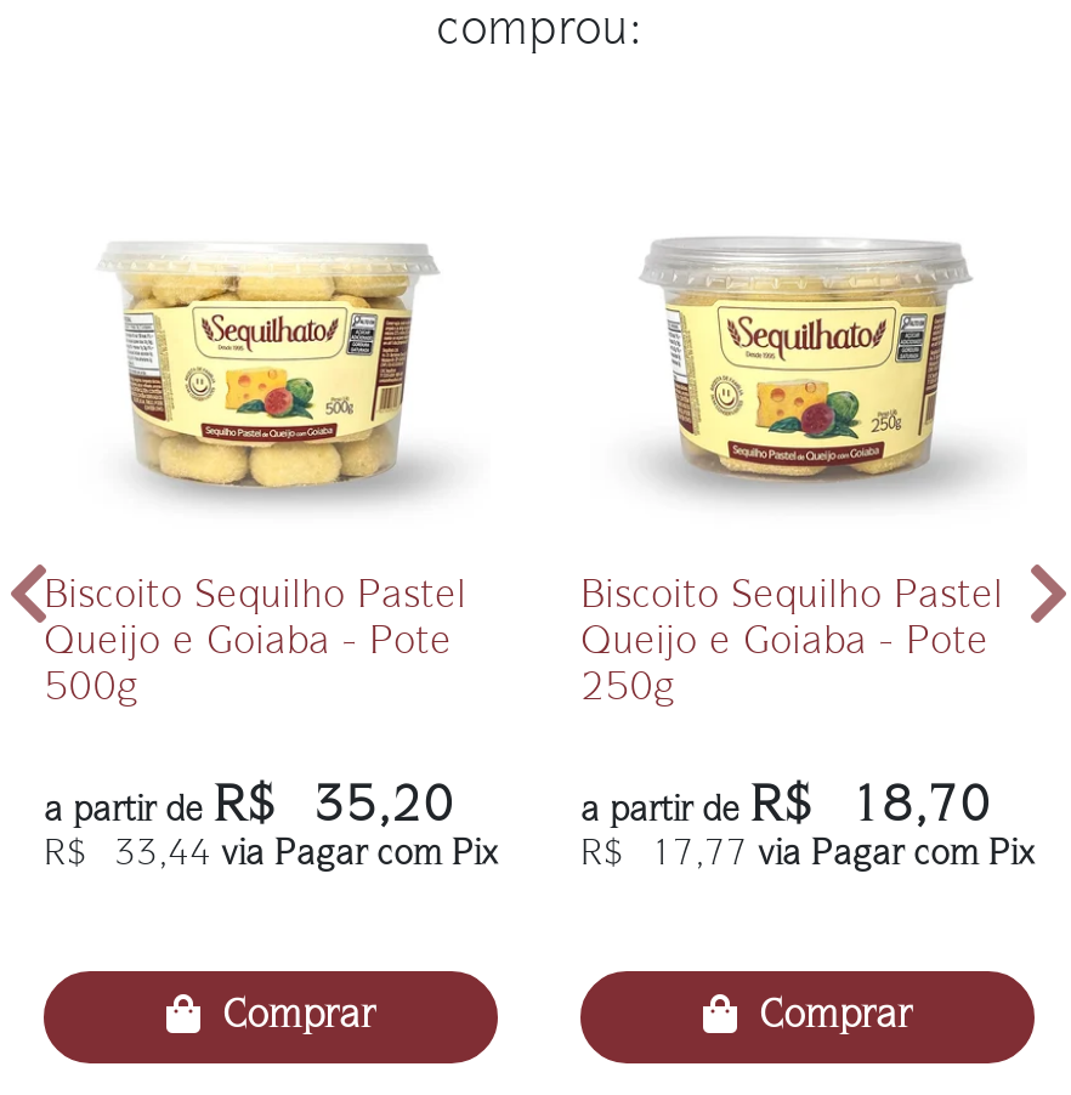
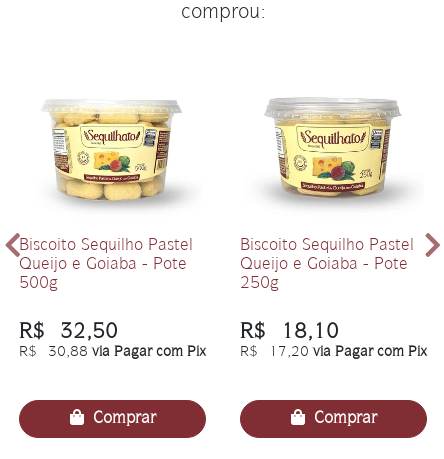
- a partir de R$ 35,20
- R$ 33,44 via Pagar com Pix
+ R$ 32,50
+ R$ 30,88 via Pagar com Pix

- a partir de R$ 18,70
- R$ 17,77 via Pagar com Pix
+ R$ 18,10
+ R$ 17,20 via Pagar com Pix
